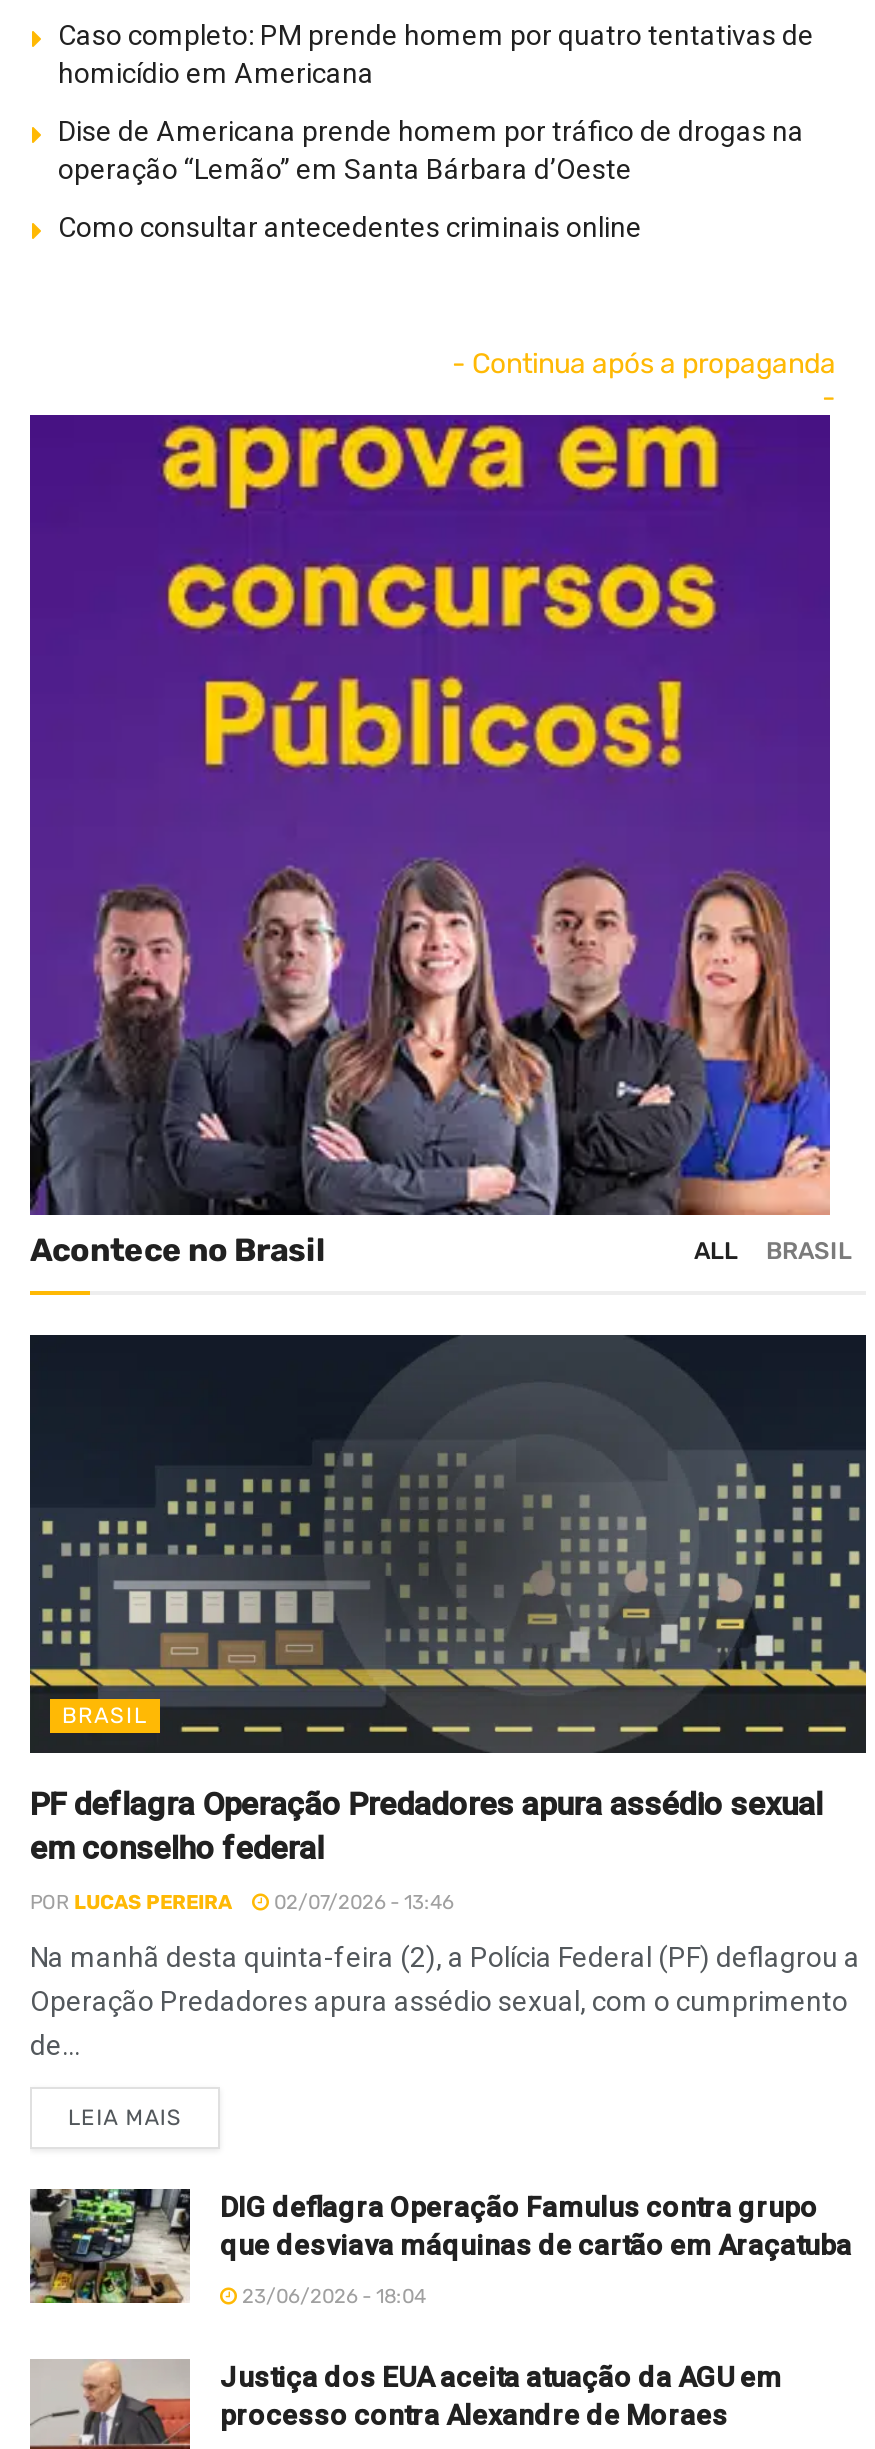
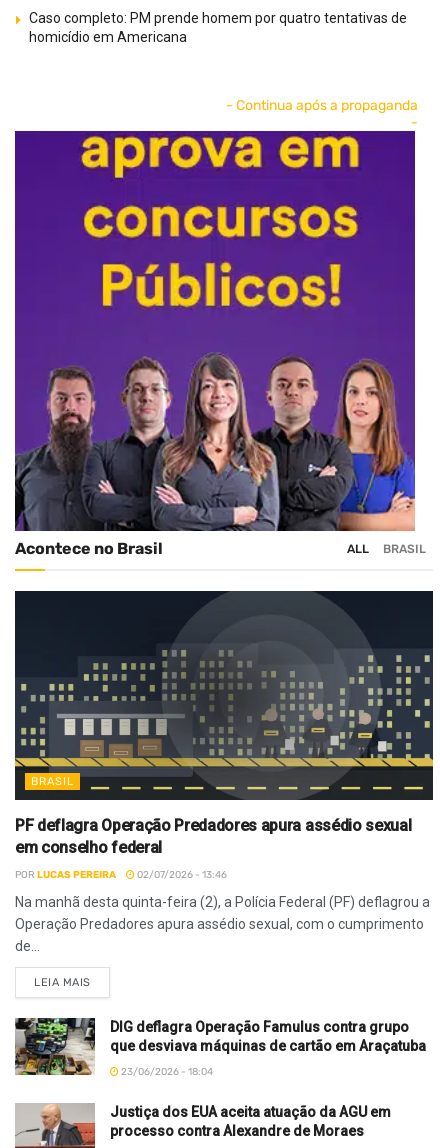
- Dise de Americana prende homem por tráfico de drogas na
- operação “Lemão” em Santa Bárbara d’Oeste
- Como consultar antecedentes criminais online
